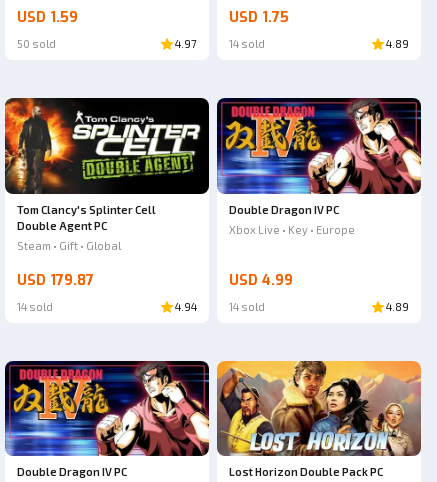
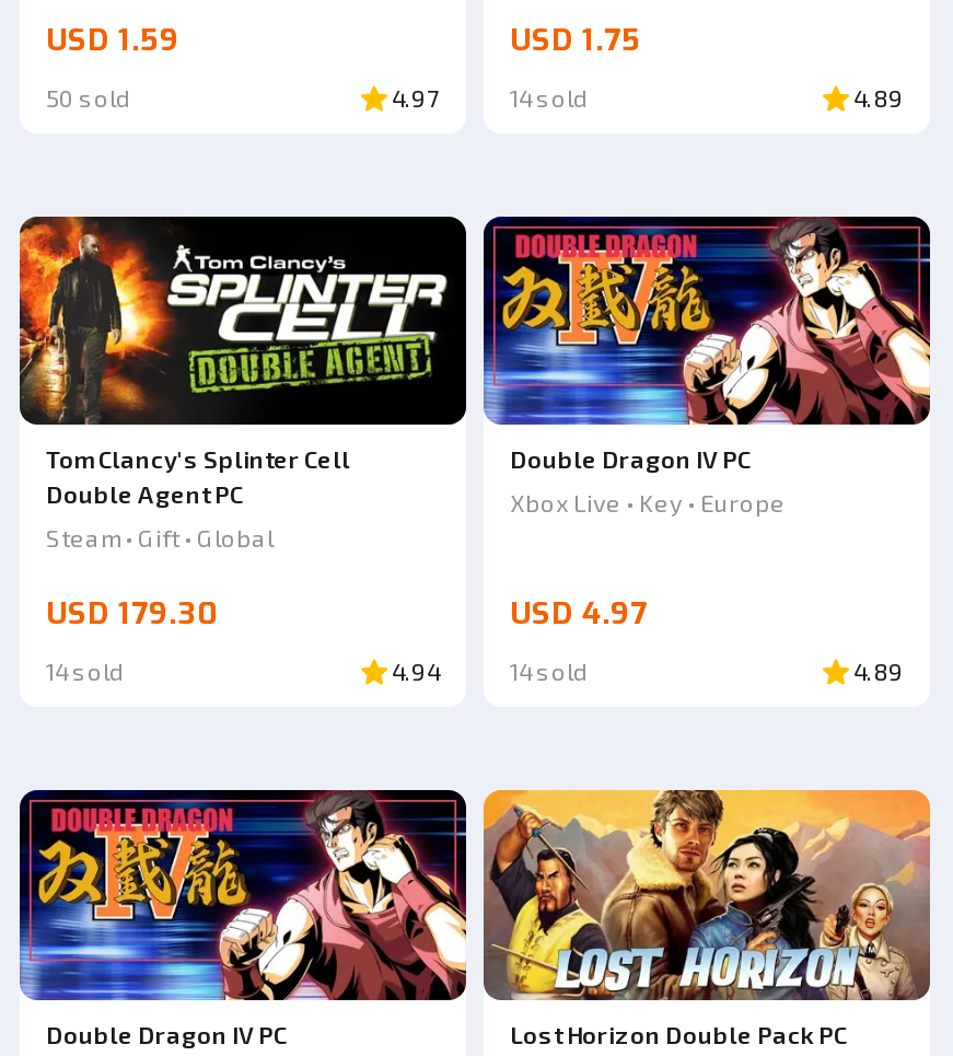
- USD 179.87
+ USD 179.30

- USD 4.99
+ USD 4.97
